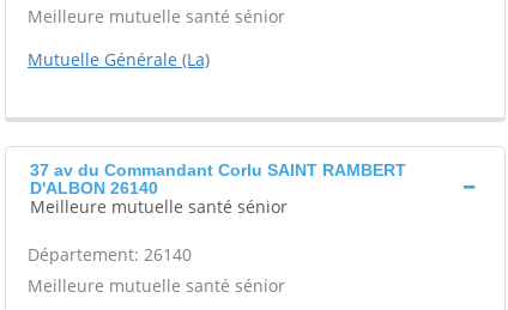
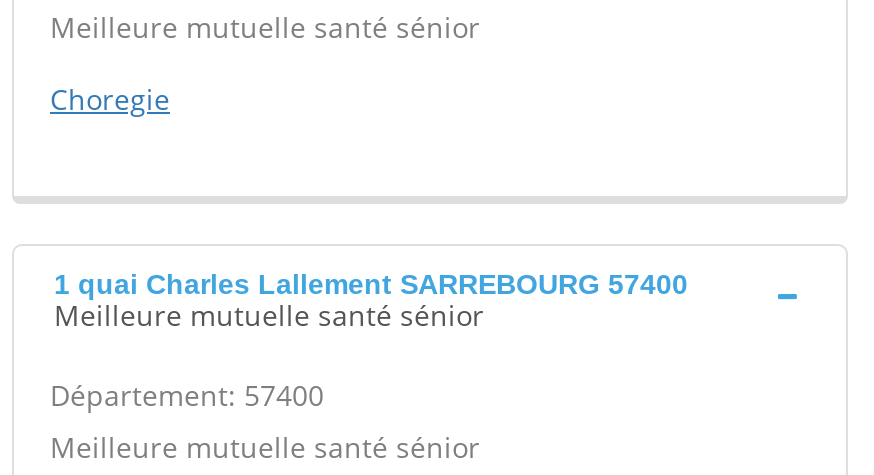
- Mutuelle Générale (La)
+ Choregie

- 37 av du Commandant Corlu SAINT RAMBERT
- D'ALBON 26140
+ 1 quai Charles Lallement SARREBOURG 57400

- Département: 26140
+ Département: 57400
